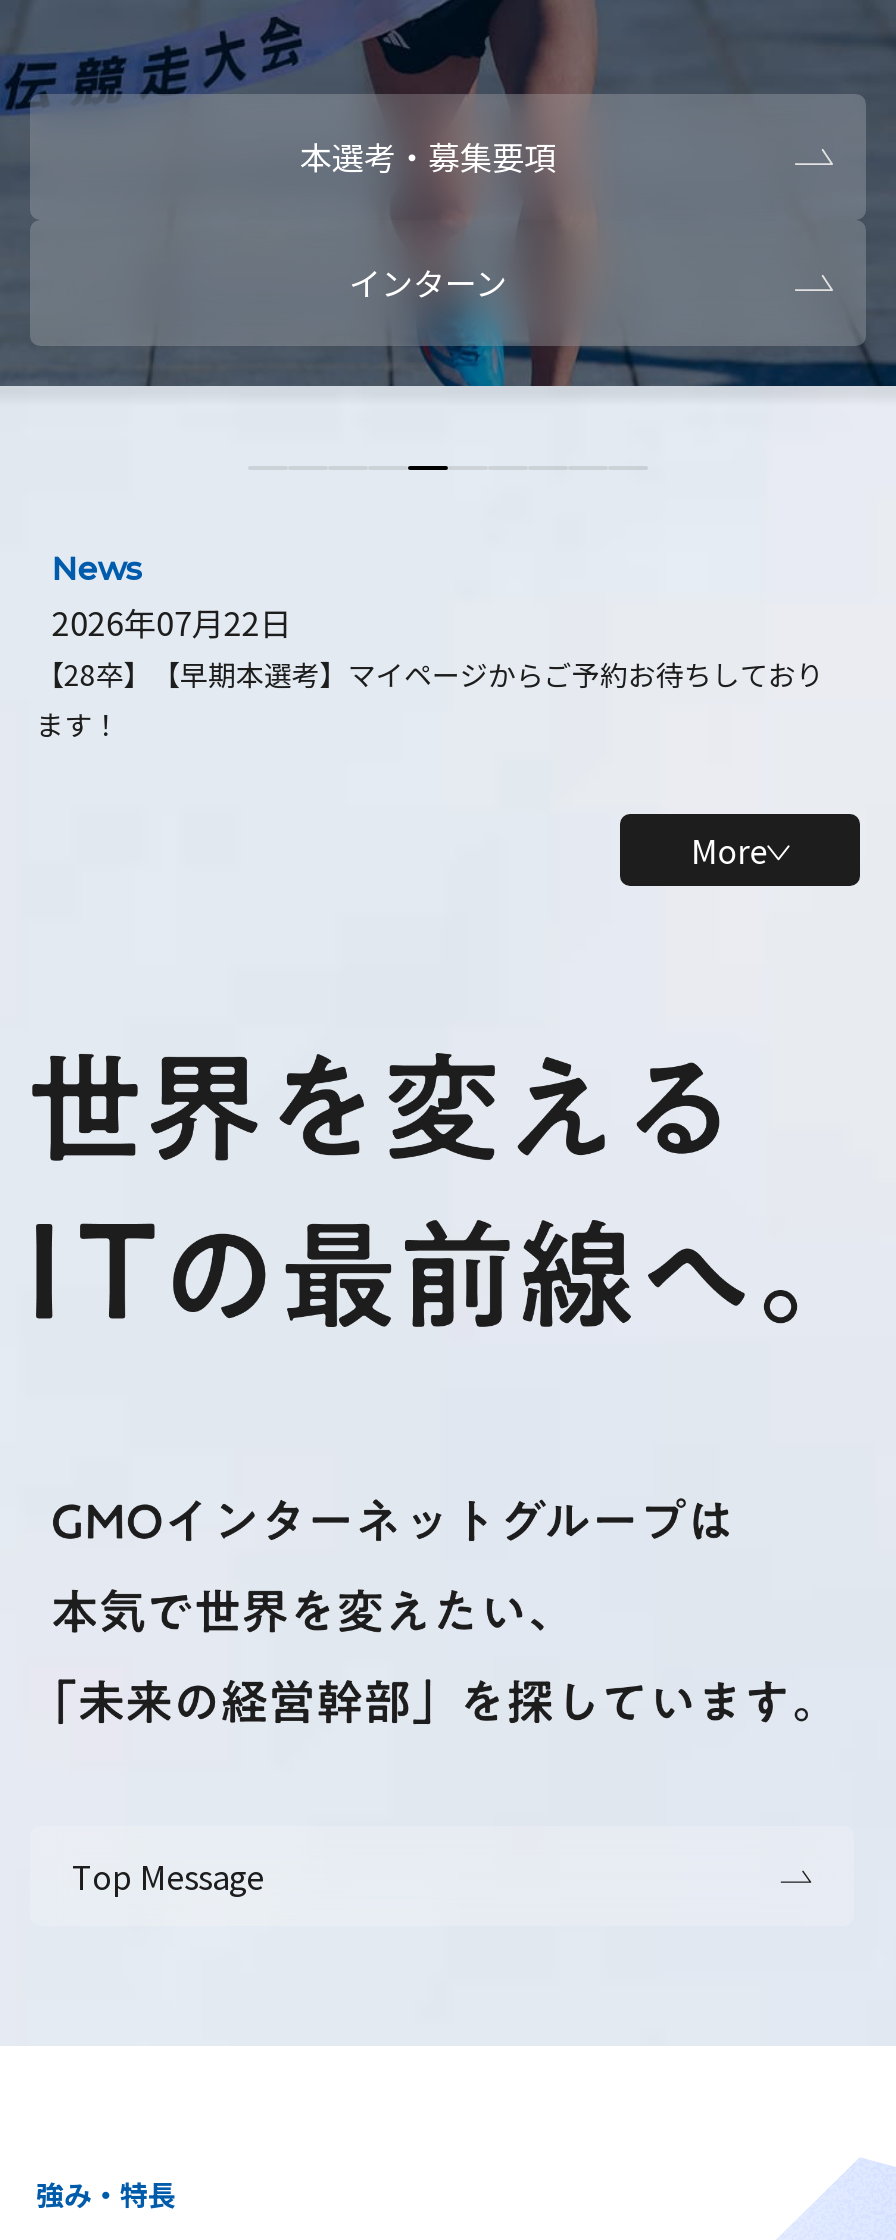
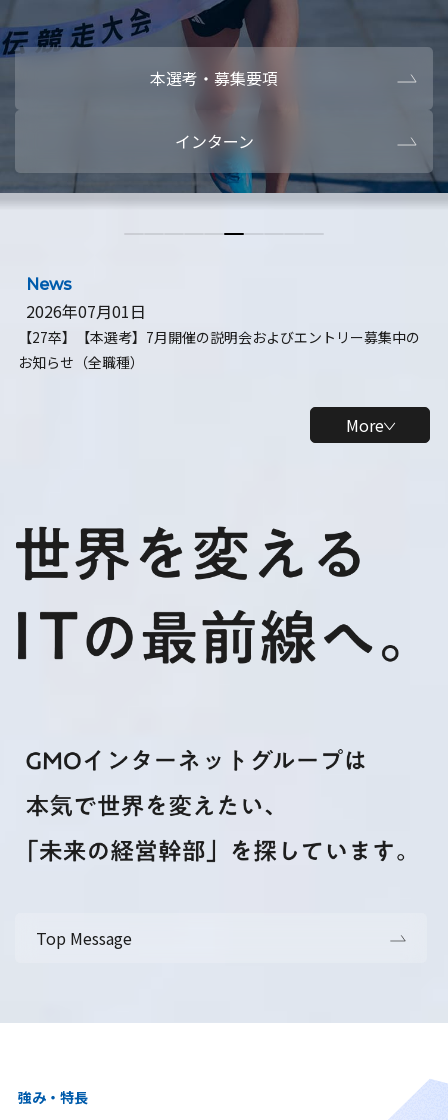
- 2026年07月22日
- 【28卒】【早期本選考】マイページからご予約お待ちしており
- ます！
+ 2026年07月01日
+ 【27卒】【本選考】7月開催の説明会およびエントリー募集中の
+ お知らせ（全職種）
